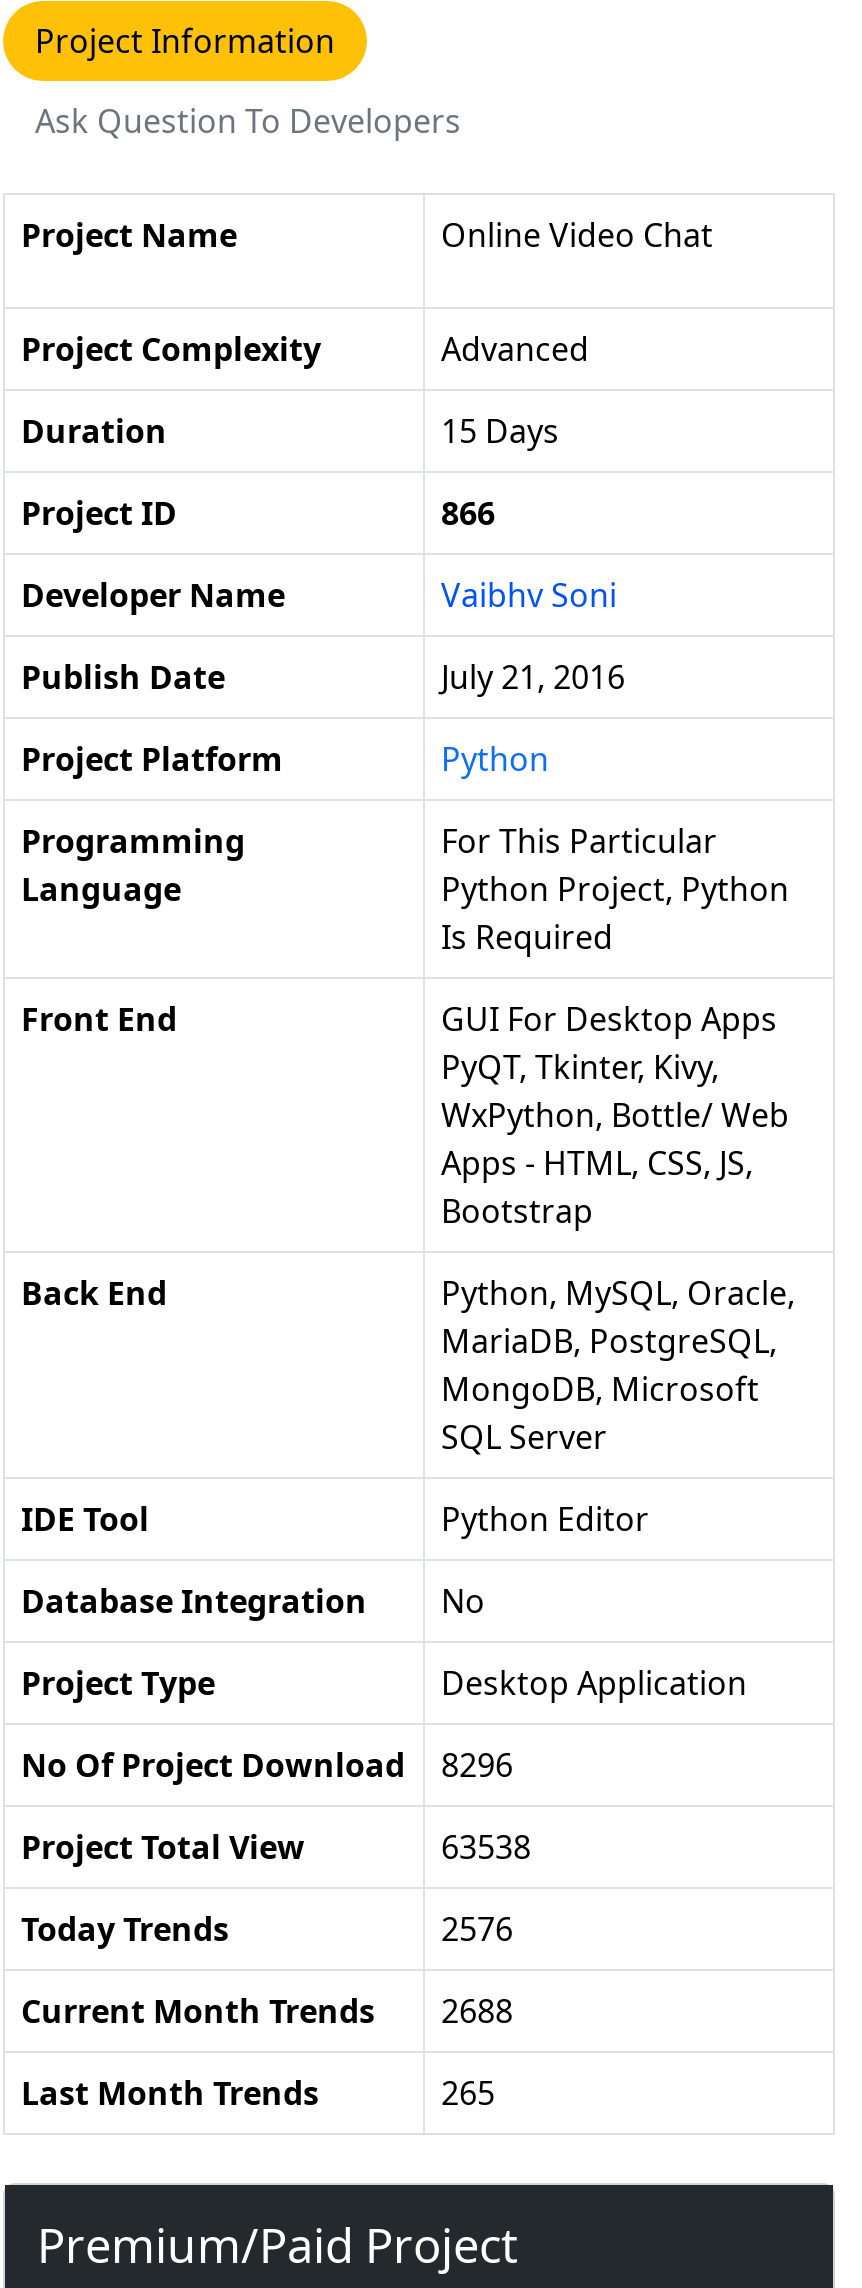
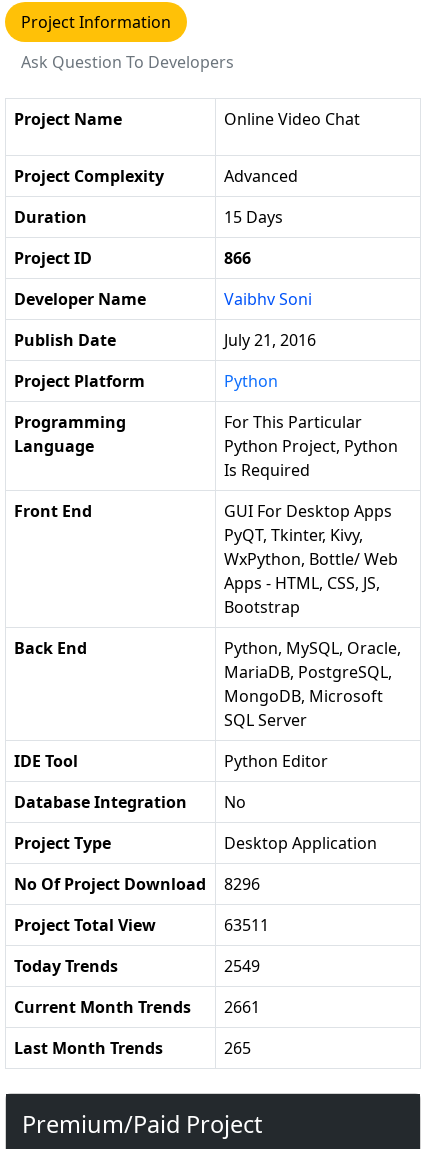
- 63538
+ 63511

- 2576
+ 2549

- Current Month Trends 2688
+ Current Month Trends 2661
